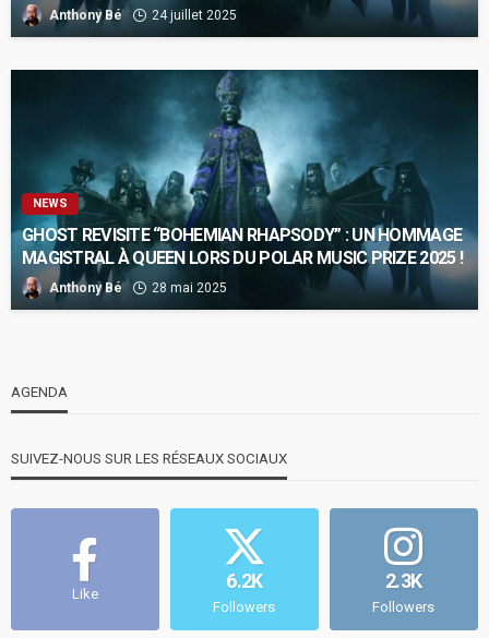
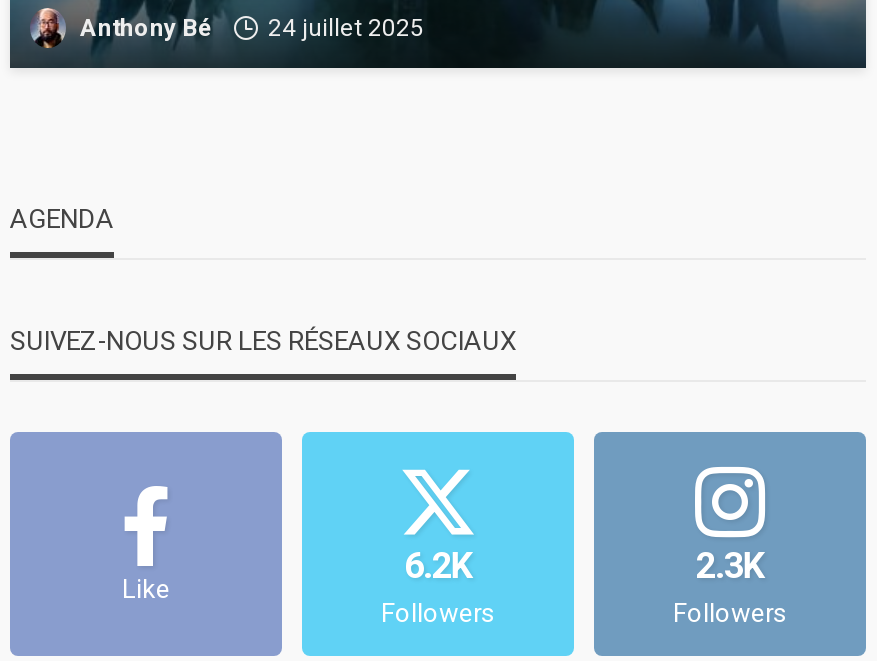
- [image]
- NEWS
- GHOST REVISITE “BOHEMIAN RHAPSODY” : UN HOMMAGE
- MAGISTRAL À QUEEN LORS DU POLAR MUSIC PRIZE 2025 !
- Anthony Bé
- 28 mai 2025
